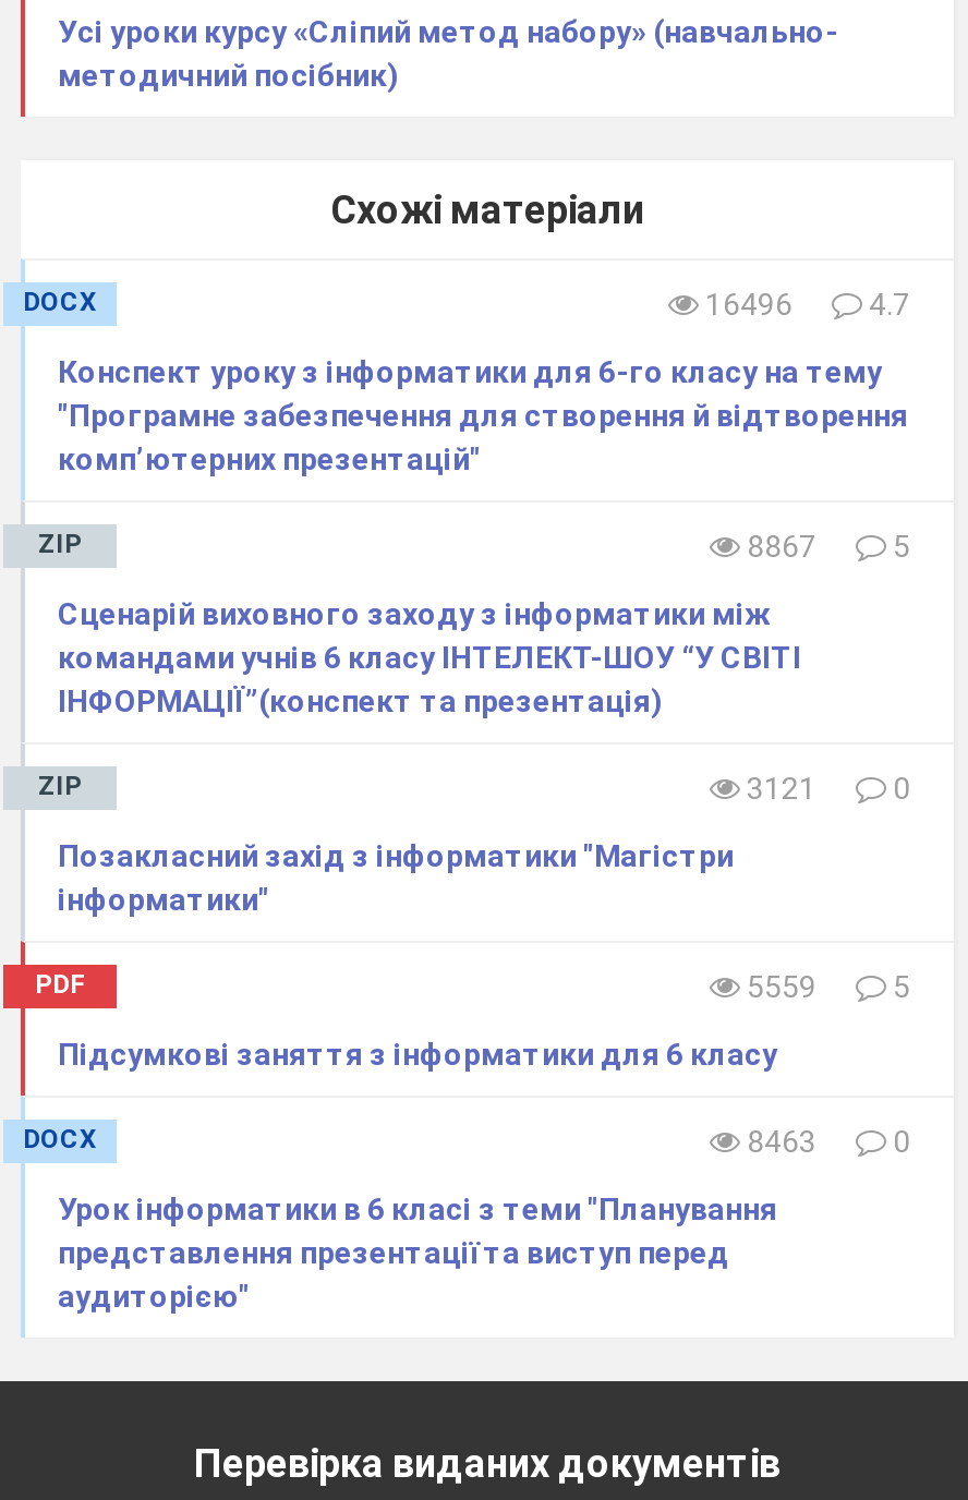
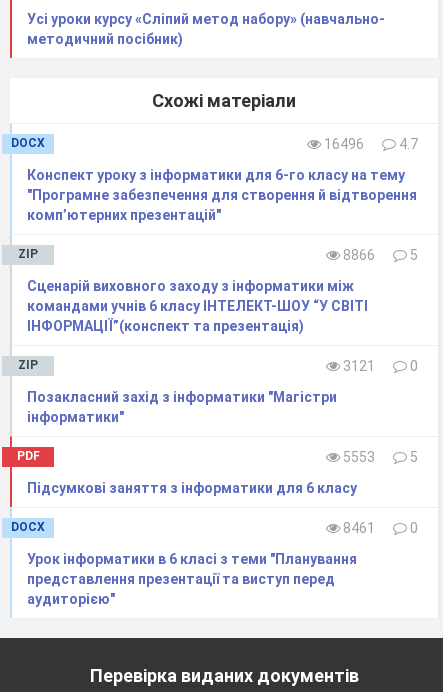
- 8867
+ 8866

- 5559 5
+ 5553 5

- 8463 0
+ 8461 0
